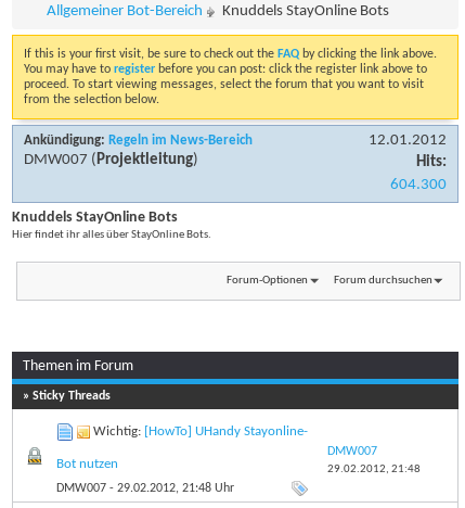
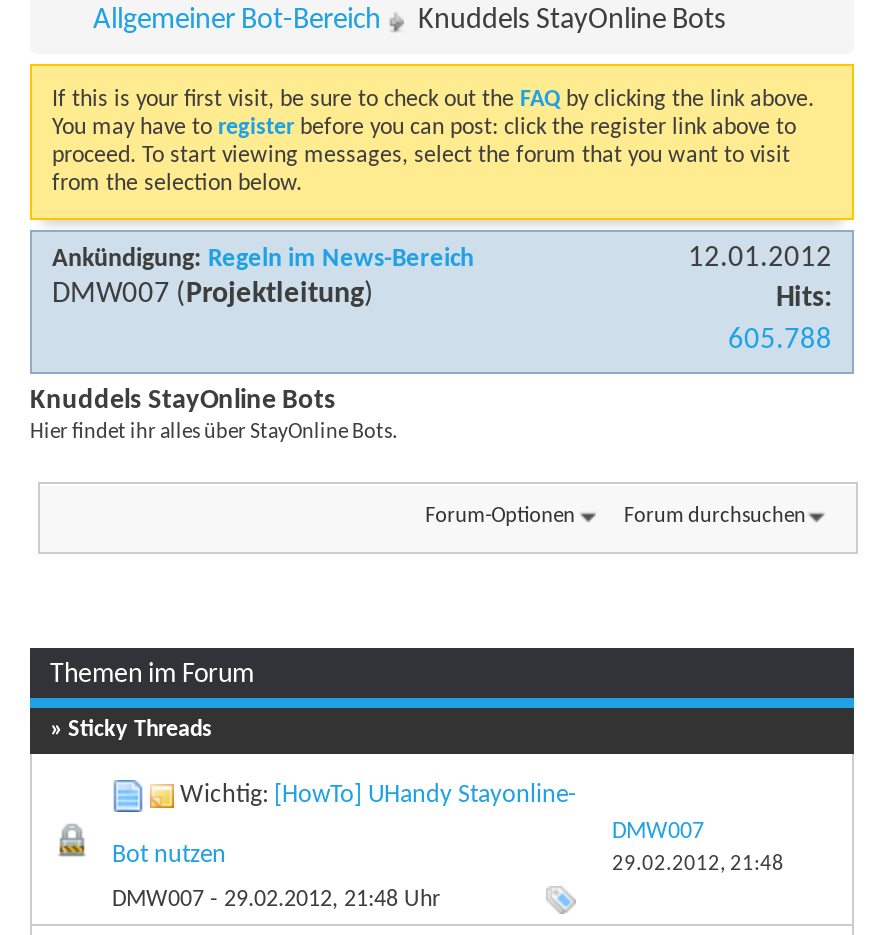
- 604.300
+ 605.788
